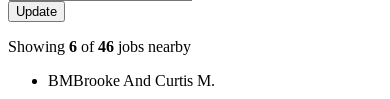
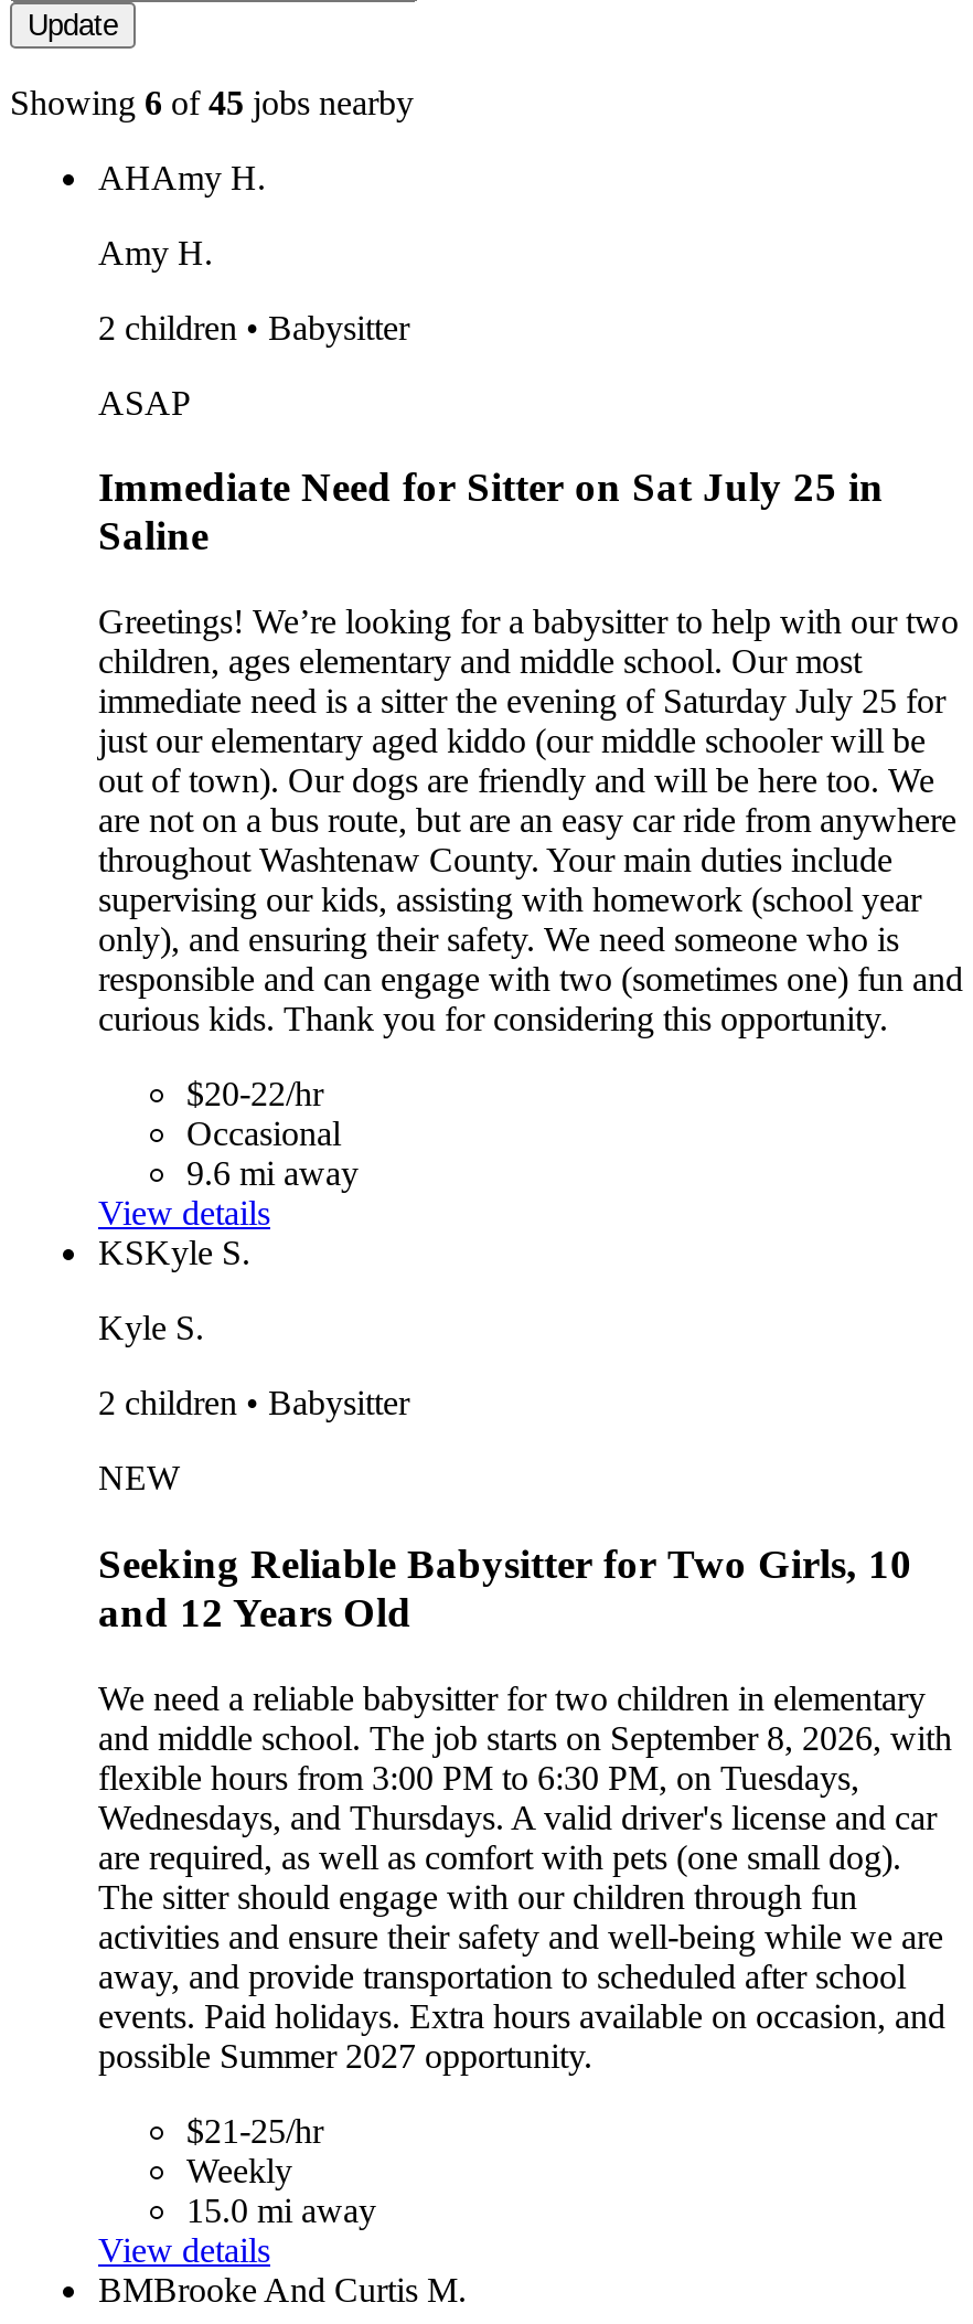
- Showing 6 of 46 jobs nearby
+ Showing 6 of 45 jobs nearby
+ AHAmy H.
+ Amy H.
+ 2 children • Babysitter
+ ASAP
+ Immediate Need for Sitter on Sat July 25 in
+ Saline
+ Greetings! We’re looking for a babysitter to help with our two
+ children, ages elementary and middle school. Our most
+ immediate need is a sitter the evening of Saturday July 25 for
+ just our elementary aged kiddo (our middle schooler will be
+ out of town). Our dogs are friendly and will be here too. We
+ are not on a bus route, but are an easy car ride from anywhere
+ throughout Washtenaw County. Your main duties include
+ supervising our kids, assisting with homework (school year
+ only), and ensuring their safety. We need someone who is
+ responsible and can engage with two (sometimes one) fun and
+ curious kids. Thank you for considering this opportunity.
+ $20-22/hr
+ Occasional
+ 9.6 mi away
+ View details
+ KSKyle S.
+ Kyle S.
+ 2 children • Babysitter
+ NEW
+ Seeking Reliable Babysitter for Two Girls, 10
+ and 12 Years Old
+ We need a reliable babysitter for two children in elementary
+ and middle school. The job starts on September 8, 2026, with
+ flexible hours from 3:00 PM to 6:30 PM, on Tuesdays,
+ Wednesdays, and Thursdays. A valid driver's license and car
+ are required, as well as comfort with pets (one small dog).
+ The sitter should engage with our children through fun
+ activities and ensure their safety and well-being while we are
+ away, and provide transportation to scheduled after school
+ events. Paid holidays. Extra hours available on occasion, and
+ possible Summer 2027 opportunity.
+ $21-25/hr
+ Weekly
+ 15.0 mi away
+ View details
